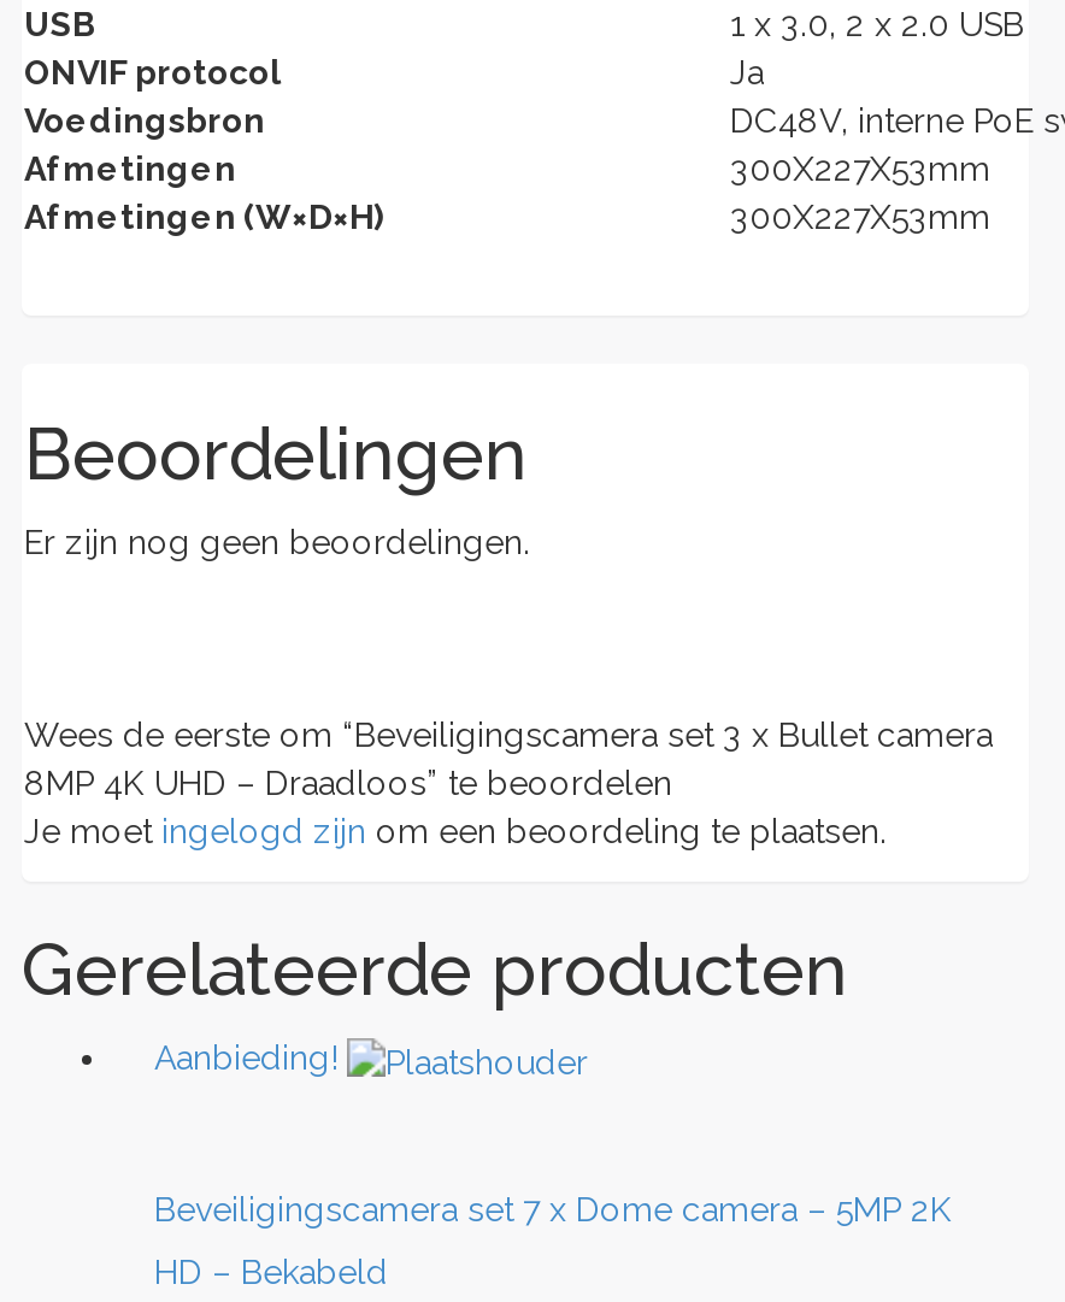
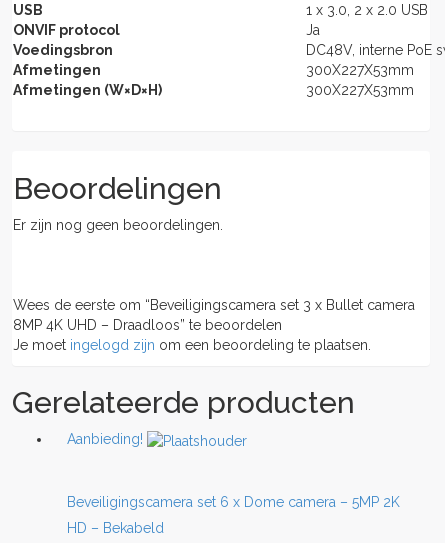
- Beveiligingscamera set 7 x Dome camera – 5MP 2K
+ Beveiligingscamera set 6 x Dome camera – 5MP 2K
